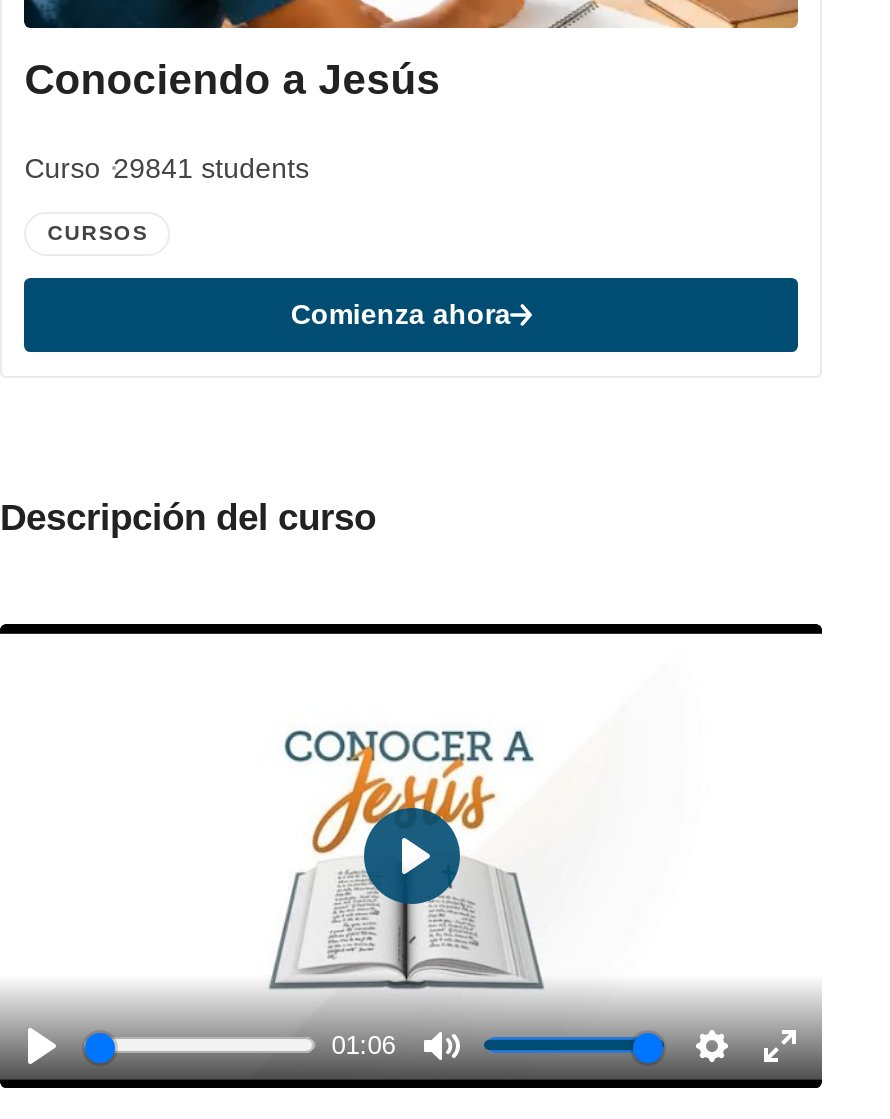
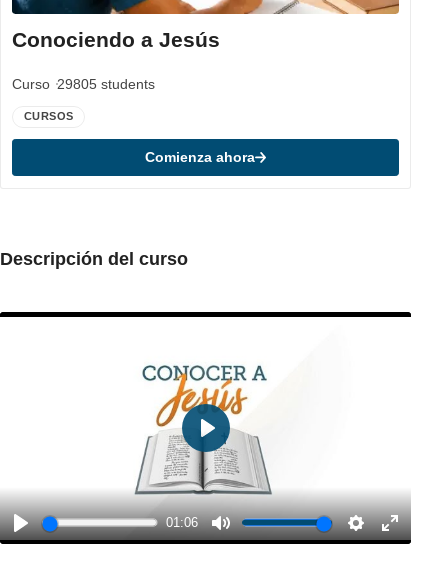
- Curso 29841 students
+ Curso 29805 students
